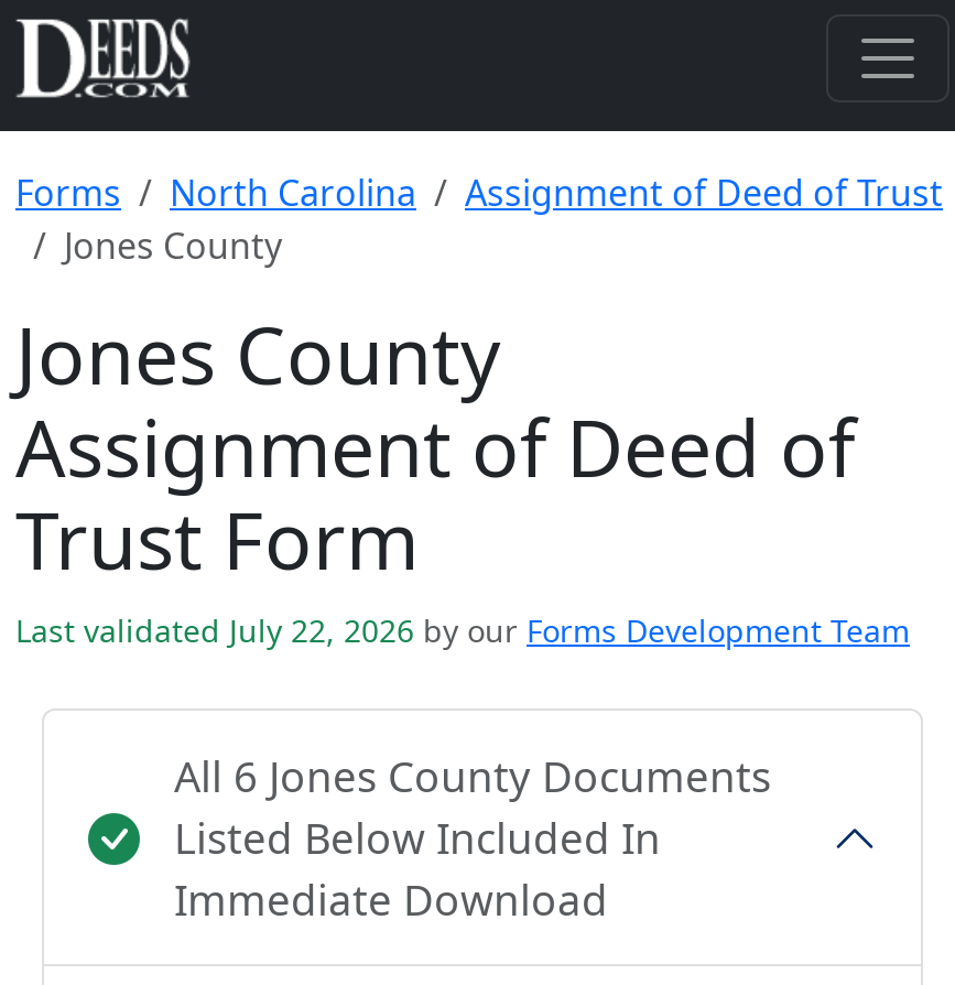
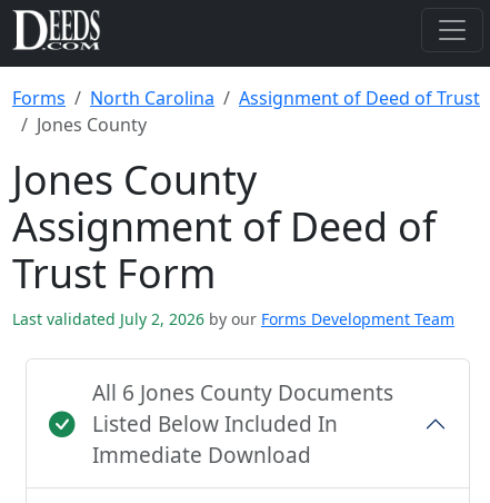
- Last validated July 22, 2026 by our Forms Development Team
+ Last validated July 2, 2026 by our Forms Development Team
